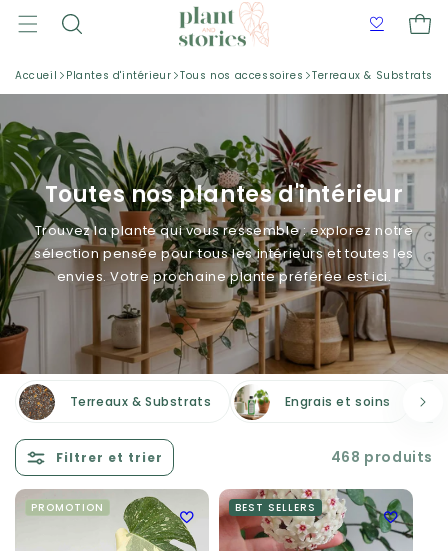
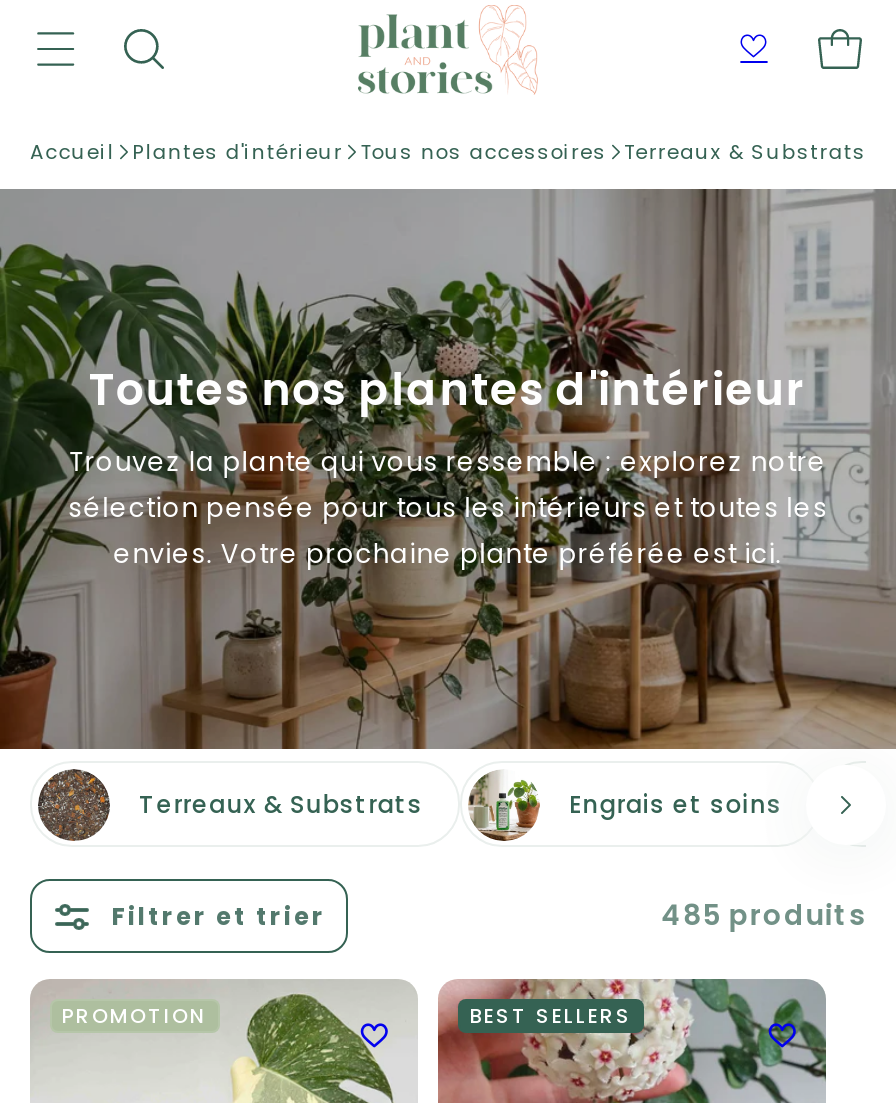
- 468 produits
+ 485 produits
